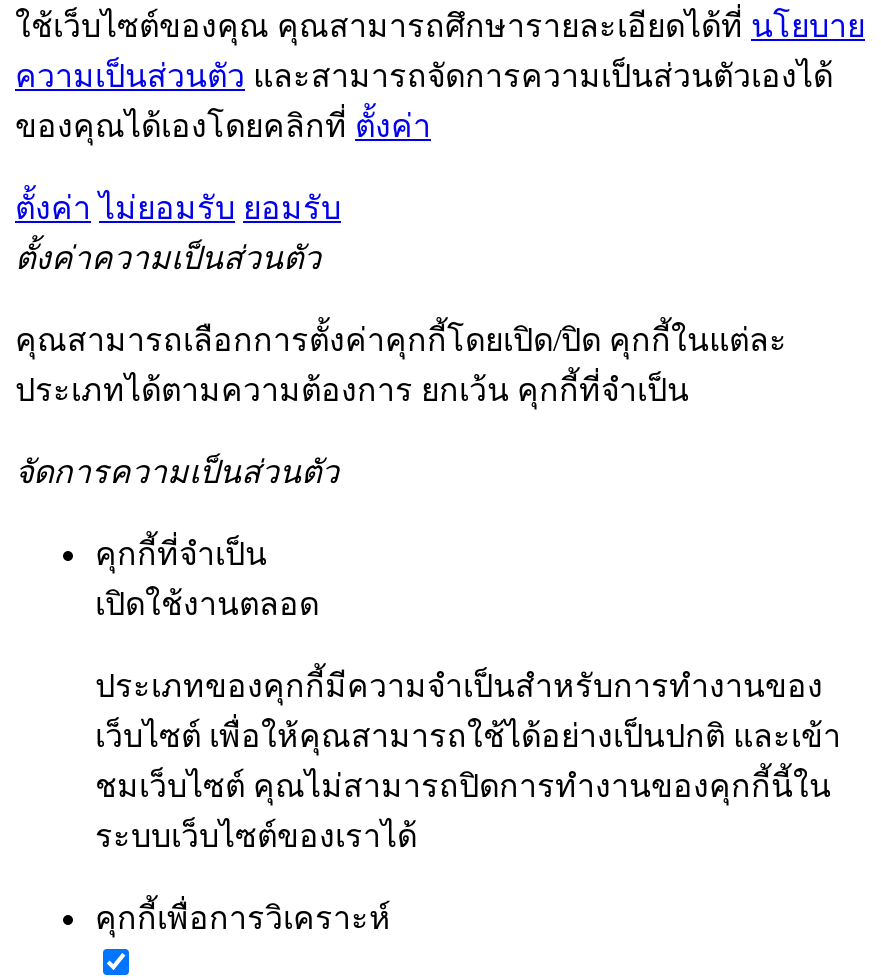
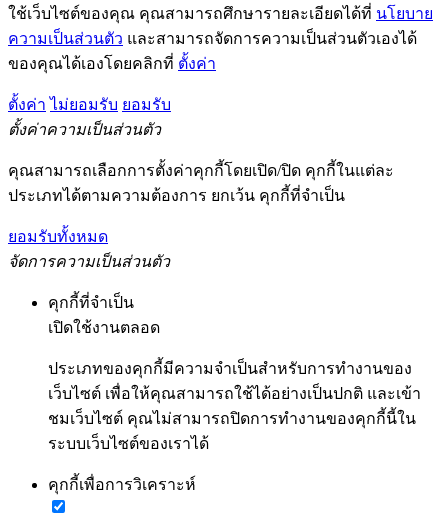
+ ยอมรับทั้งหมด
